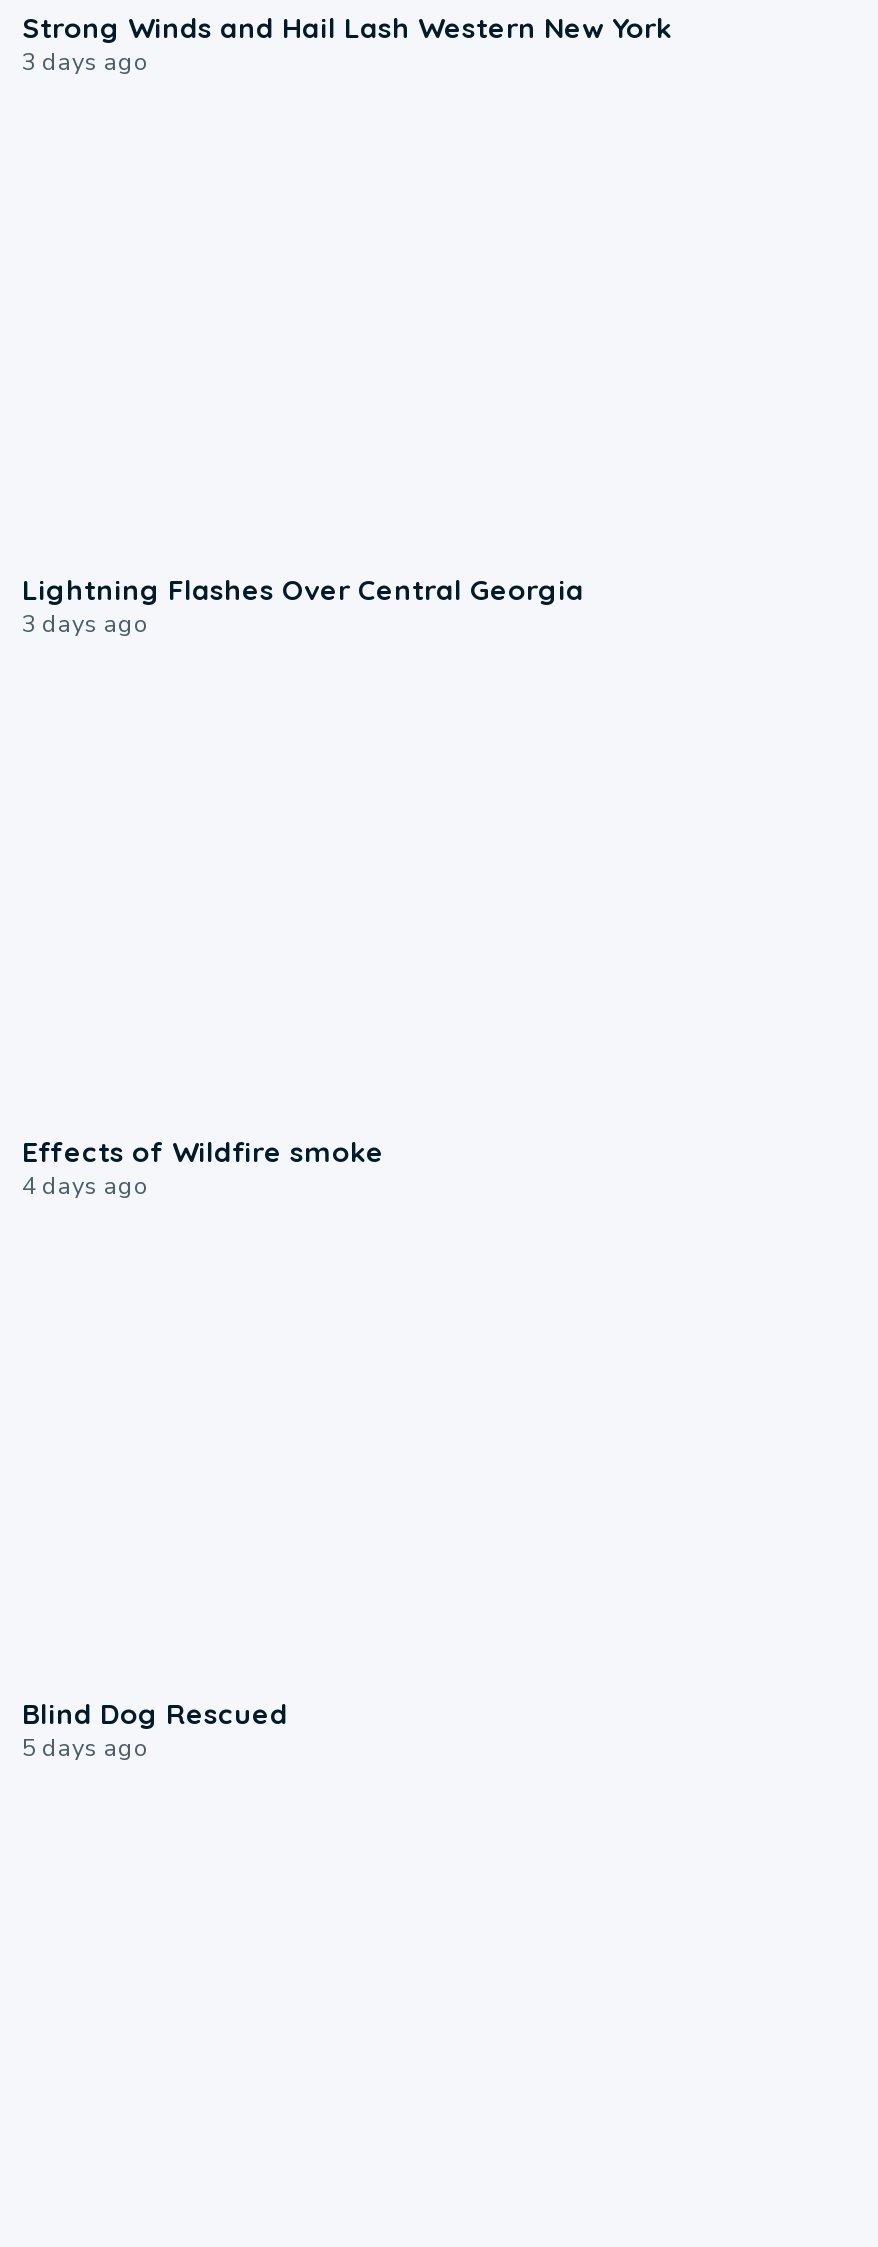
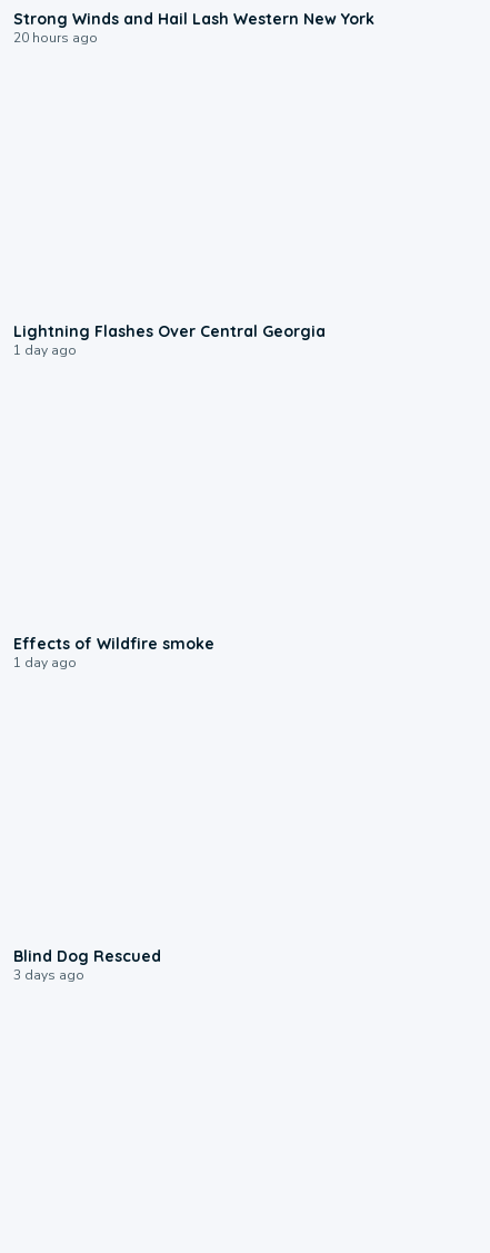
- 3 days ago
+ 20 hours ago

- 3 days ago
+ 1 day ago

- 4 days ago
+ 1 day ago

- 5 days ago
+ 3 days ago
